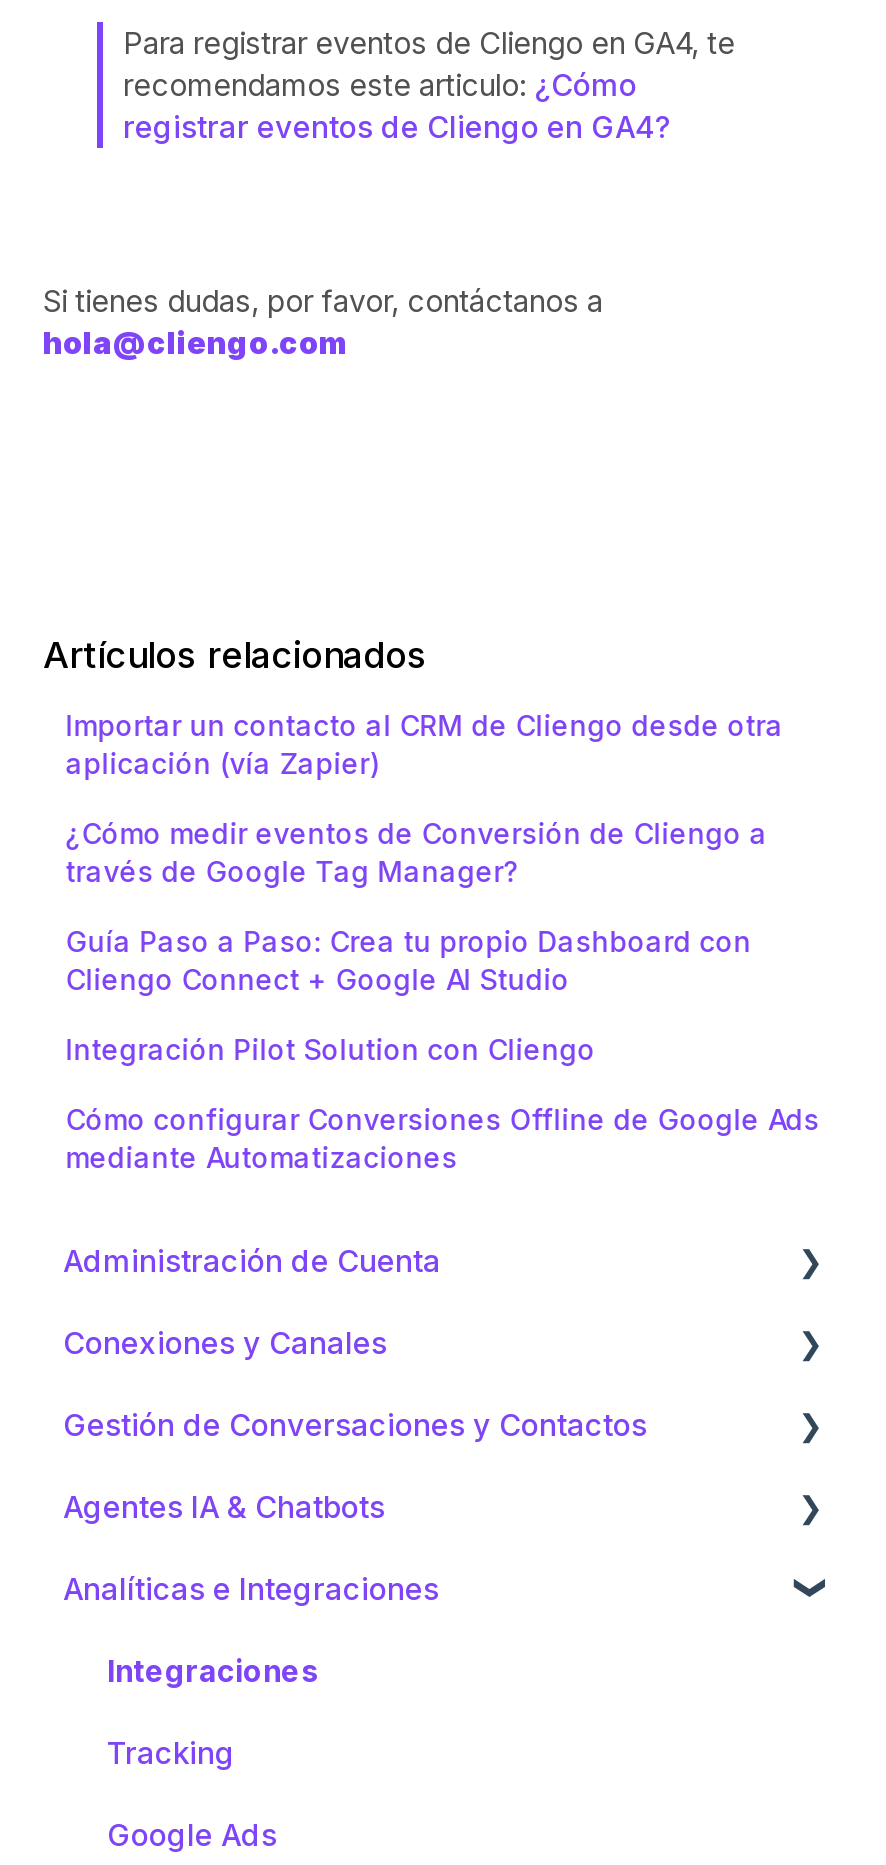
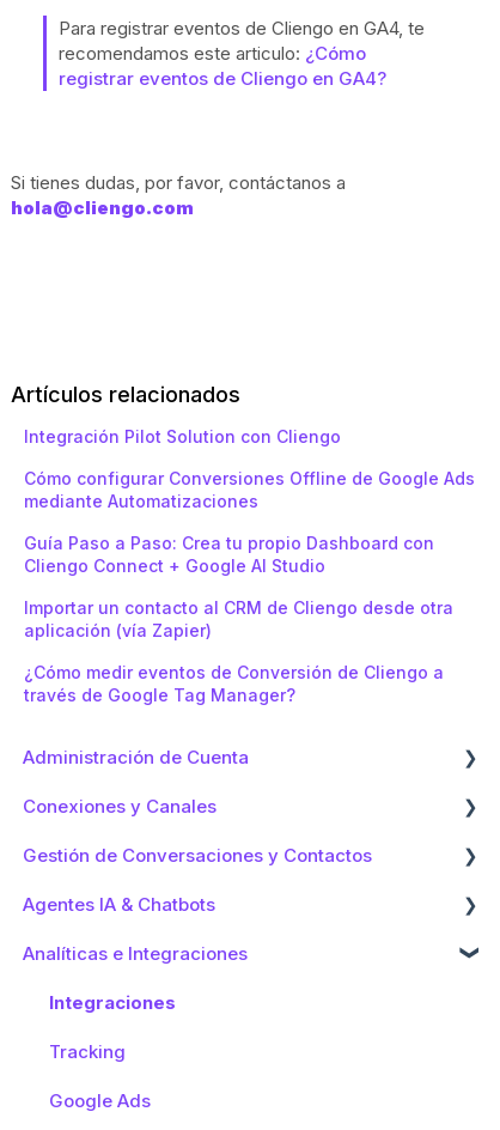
moved down: Importar un contacto al CRM de Cliengo desde otra | aplicación (vía Zapier) | ¿Cómo medir eventos de Conversión de Cliengo a | través de Google Tag Manager?

moved up: Integración Pilot Solution con Cliengo | Cómo configurar Conversiones Offline de Google Ads | mediante Automatizaciones | Guía Paso a Paso: Crea tu propio Dashboard con | Cliengo Connect + Google AI Studio
